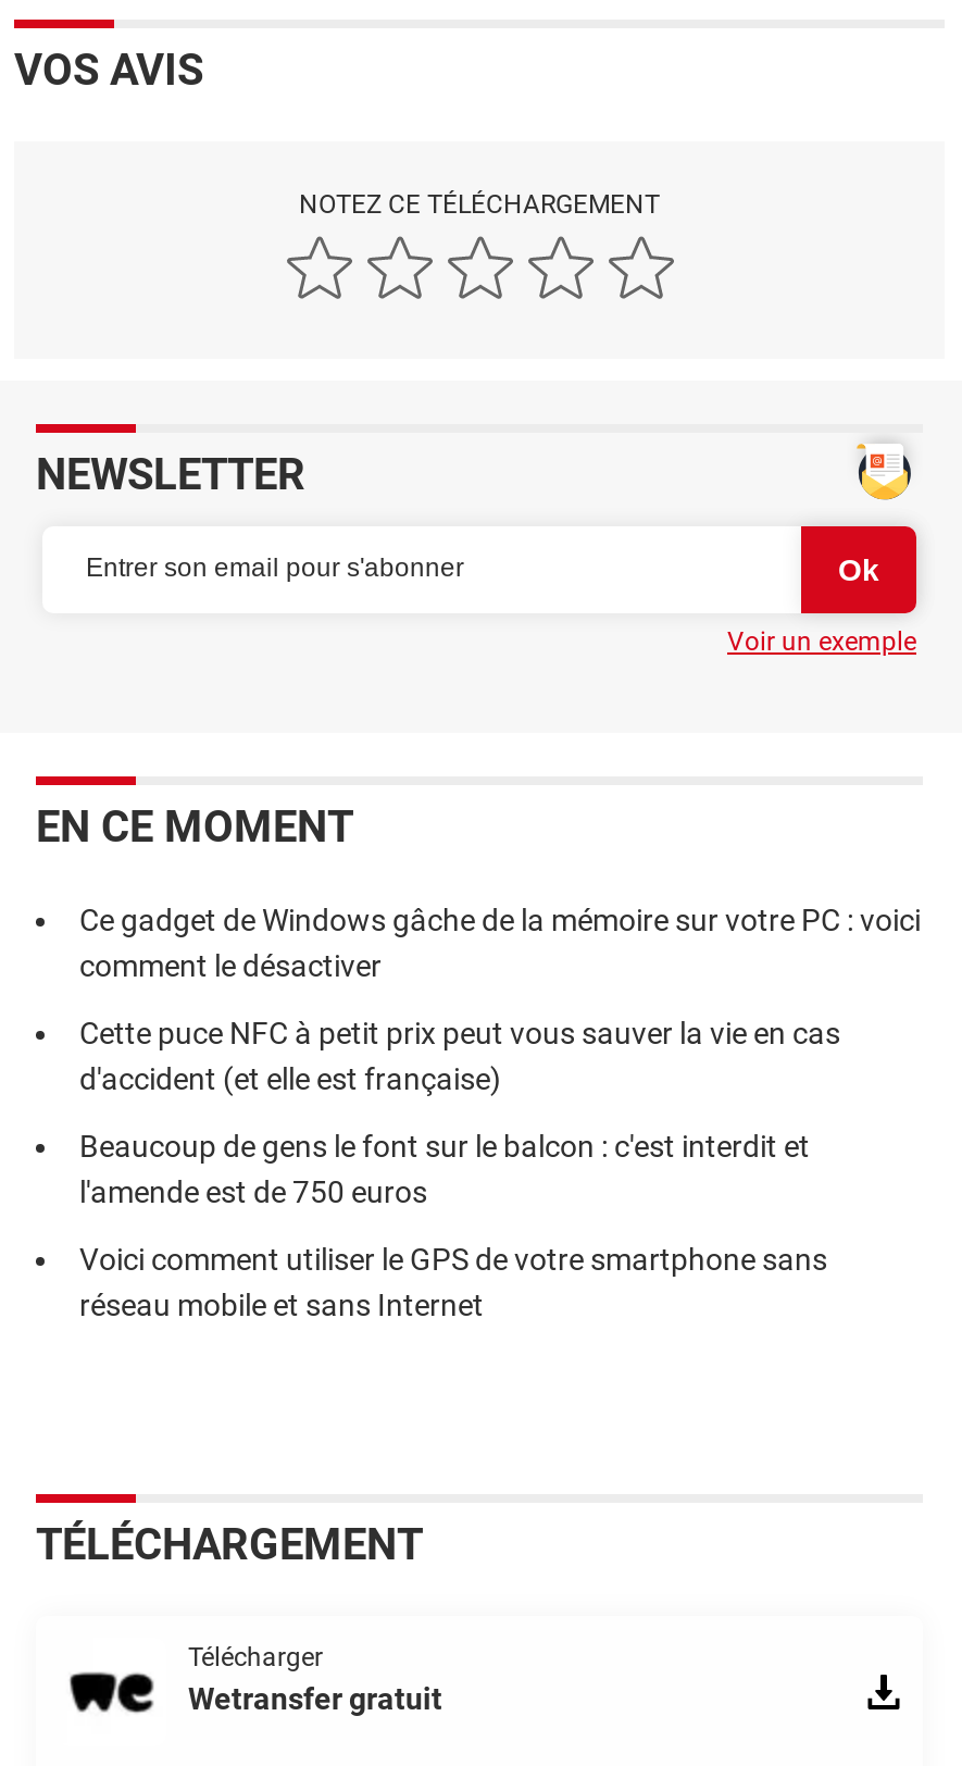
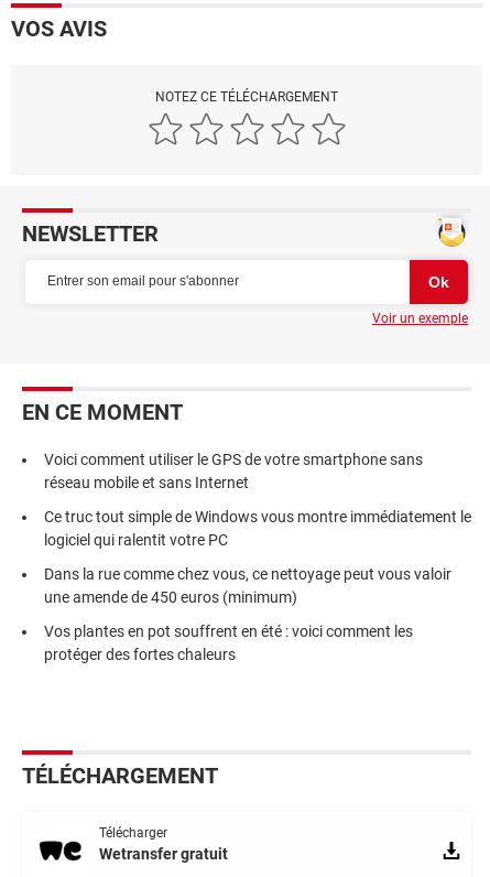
- Ce gadget de Windows gâche de la mémoire sur votre PC : voici
- comment le désactiver
- Cette puce NFC à petit prix peut vous sauver la vie en cas
- d'accident (et elle est française)
- Beaucoup de gens le font sur le balcon : c'est interdit et
- l'amende est de 750 euros

moved up: Voici comment utiliser le GPS de votre smartphone sans | réseau mobile et sans Internet

+ Ce truc tout simple de Windows vous montre immédiatement le
+ logiciel qui ralentit votre PC
+ Dans la rue comme chez vous, ce nettoyage peut vous valoir
+ une amende de 450 euros (minimum)
+ Vos plantes en pot souffrent en été : voici comment les
+ protéger des fortes chaleurs
